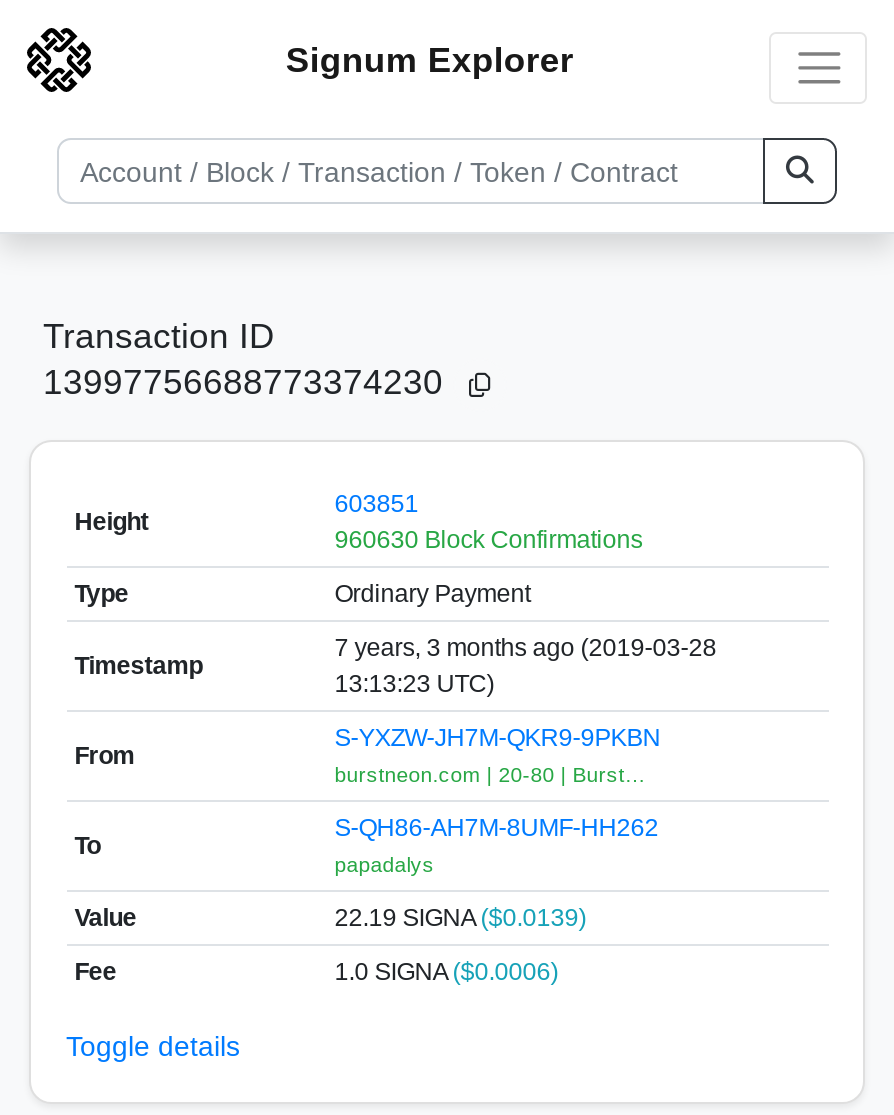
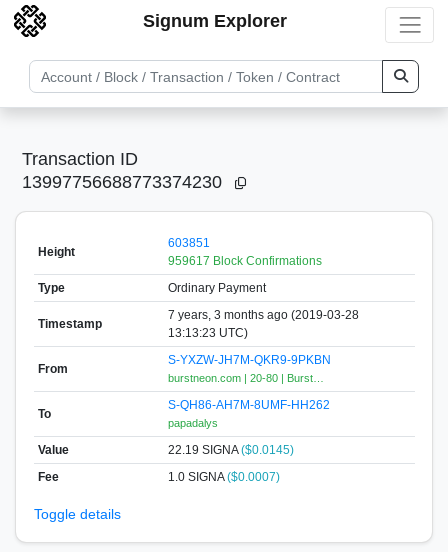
- 960630 Block Confirmations
+ 959617 Block Confirmations

- 22.19 SIGNA ($0.0139)
+ 22.19 SIGNA ($0.0145)

- 1.0 SIGNA ($0.0006)
+ 1.0 SIGNA ($0.0007)
